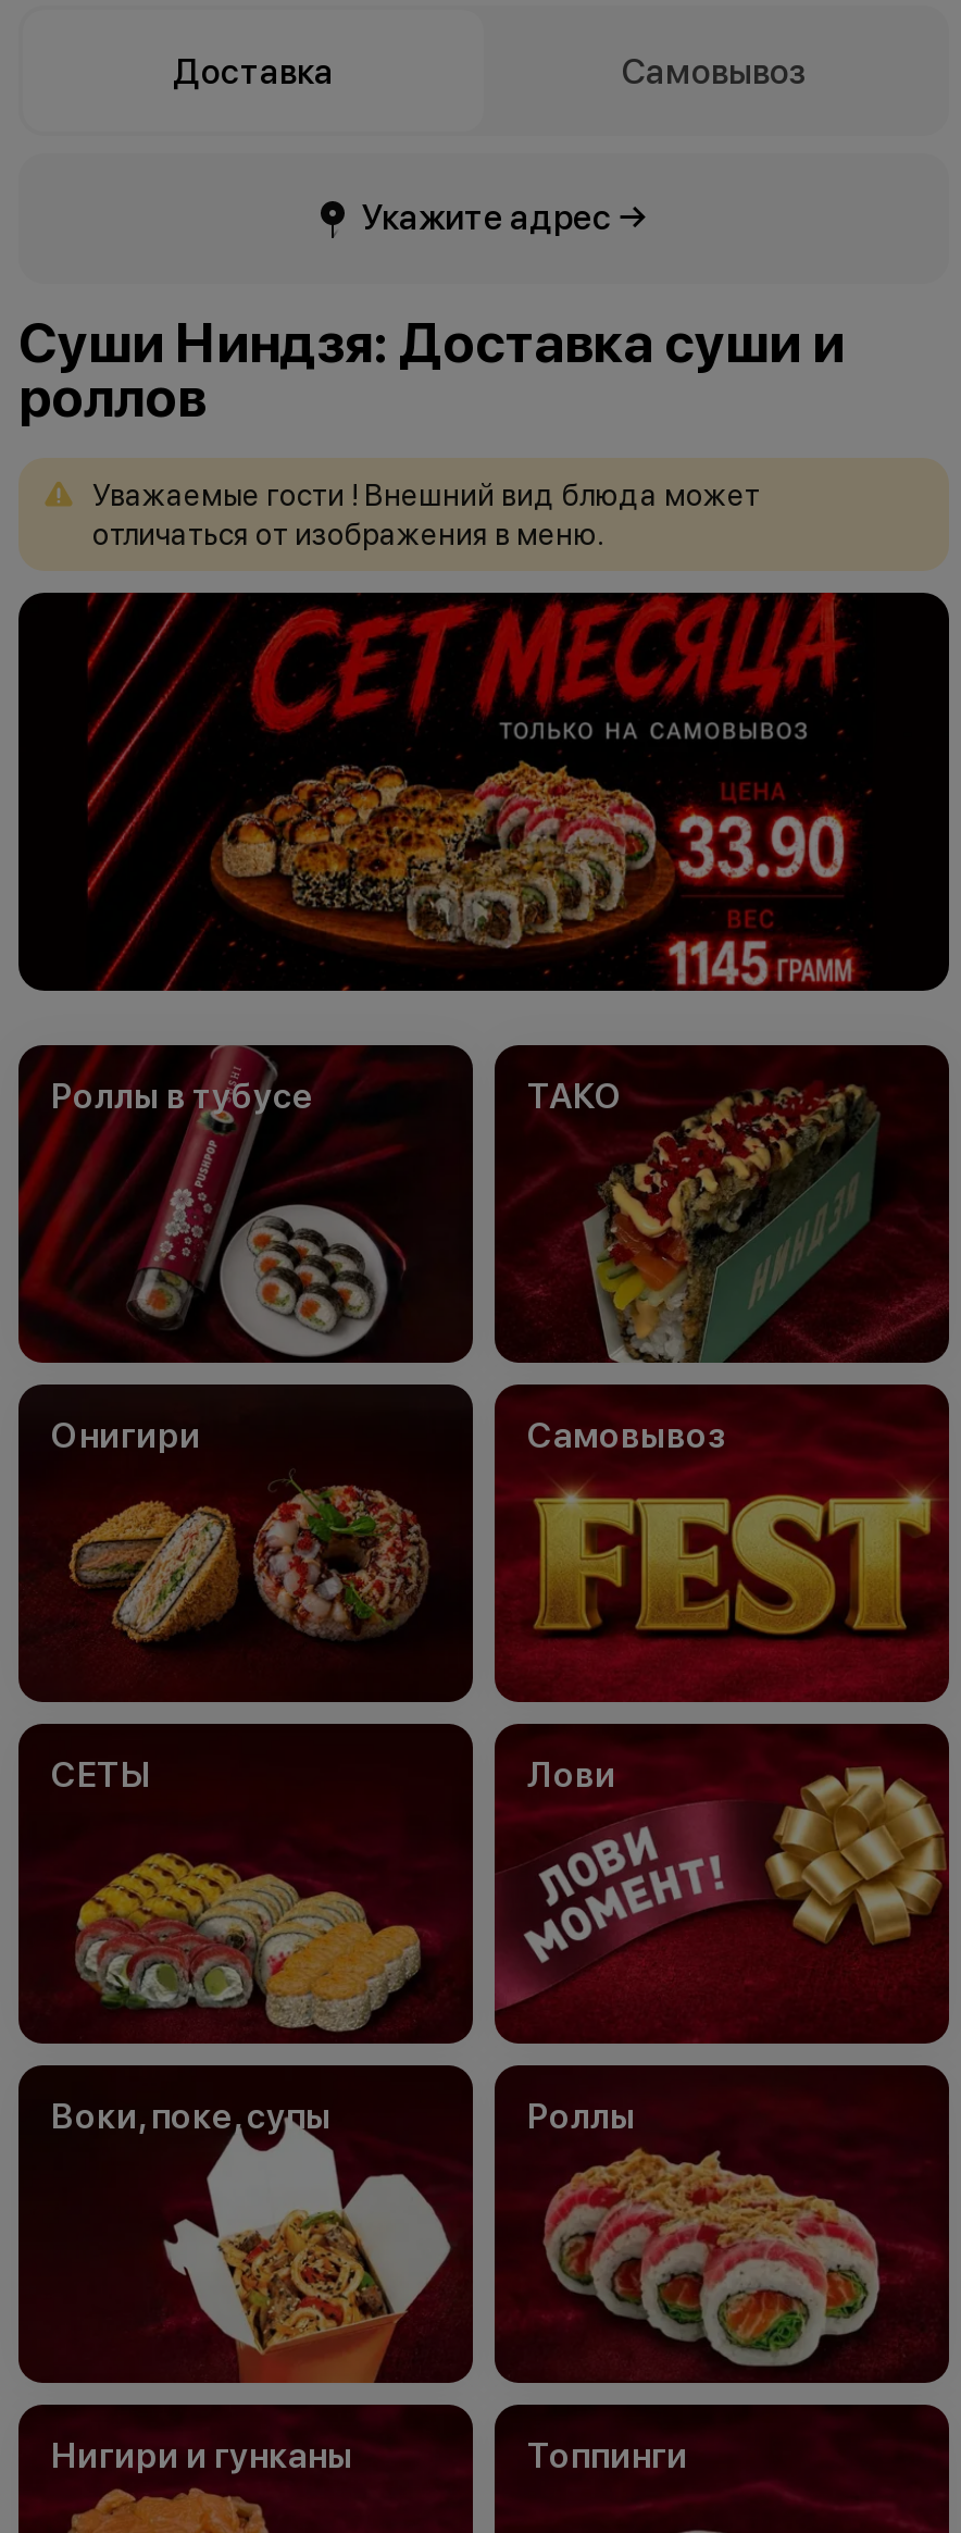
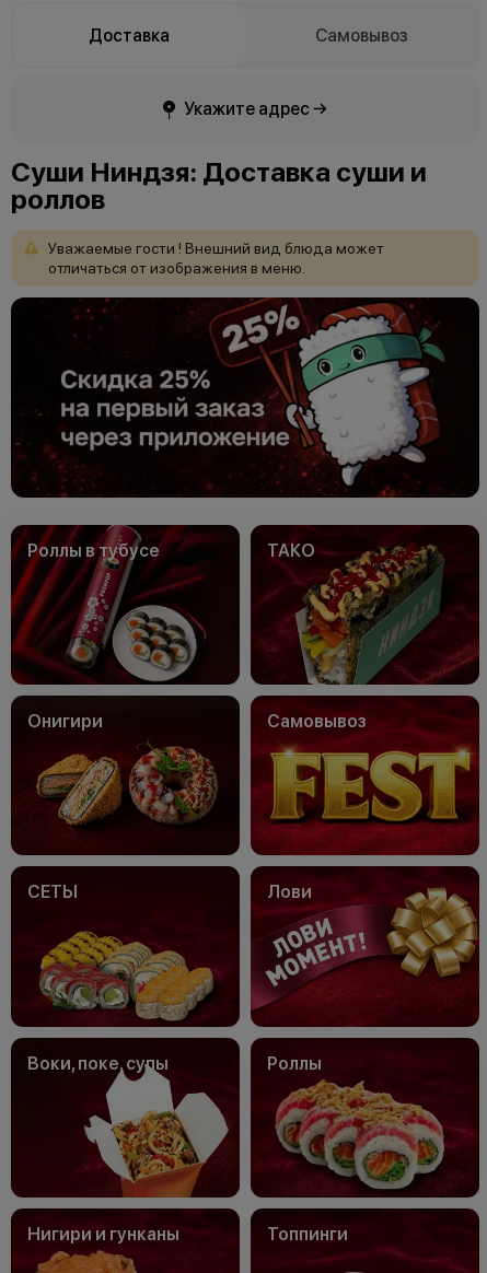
- [image]
+ [image]
